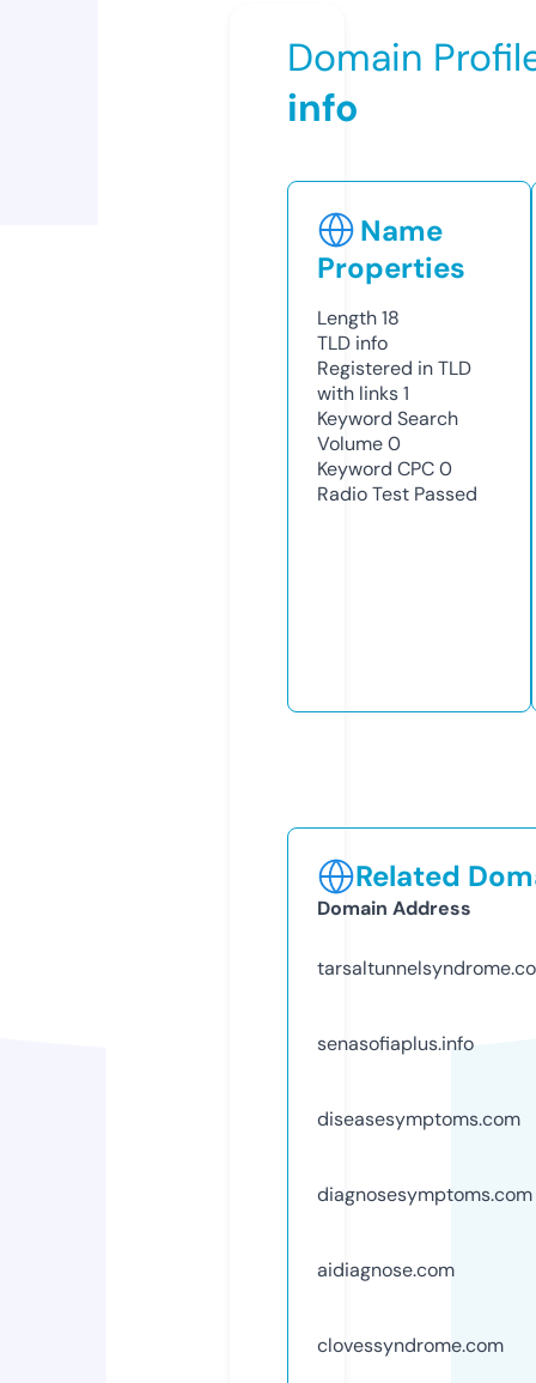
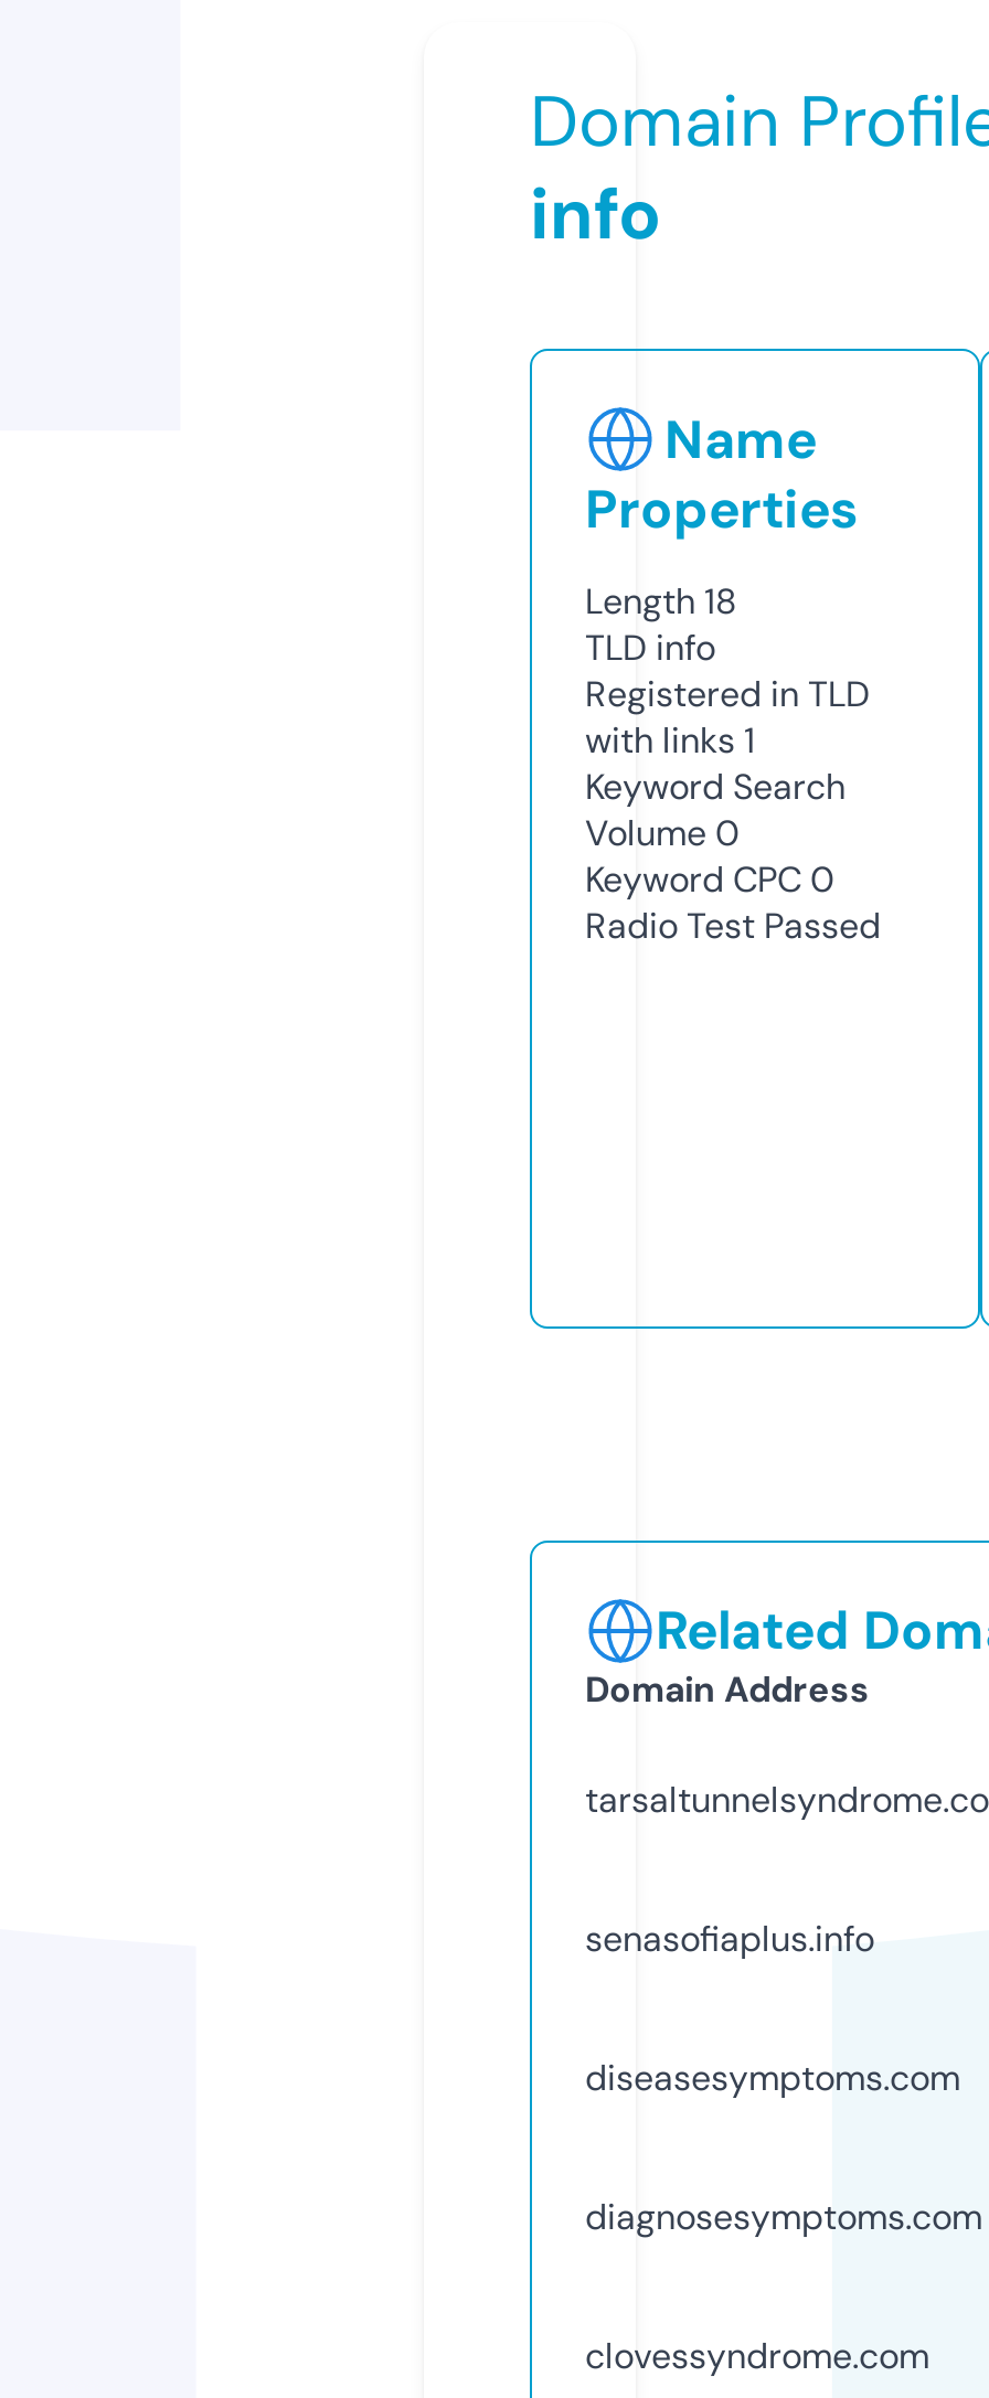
- aidiagnose.com
